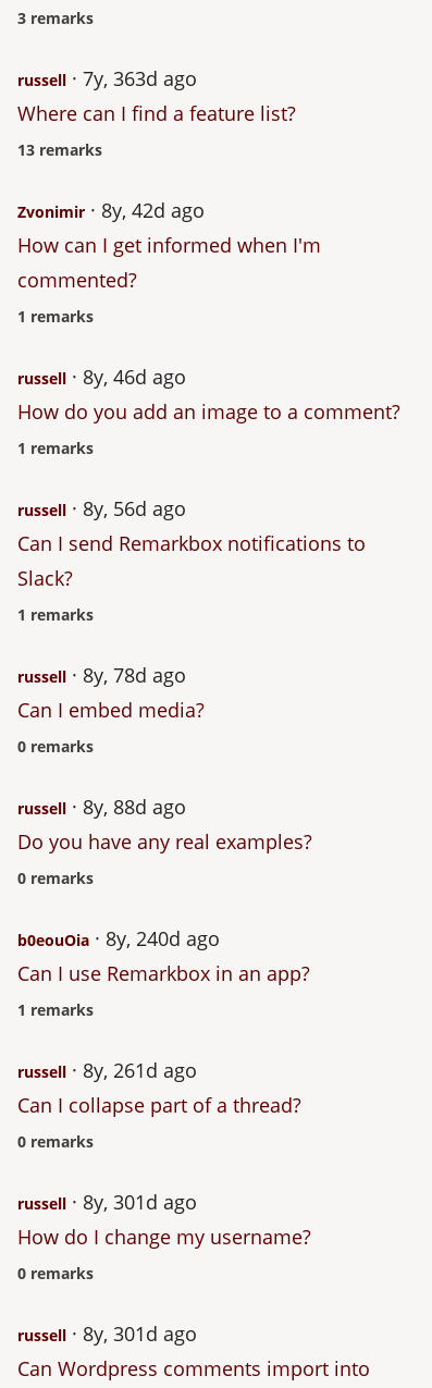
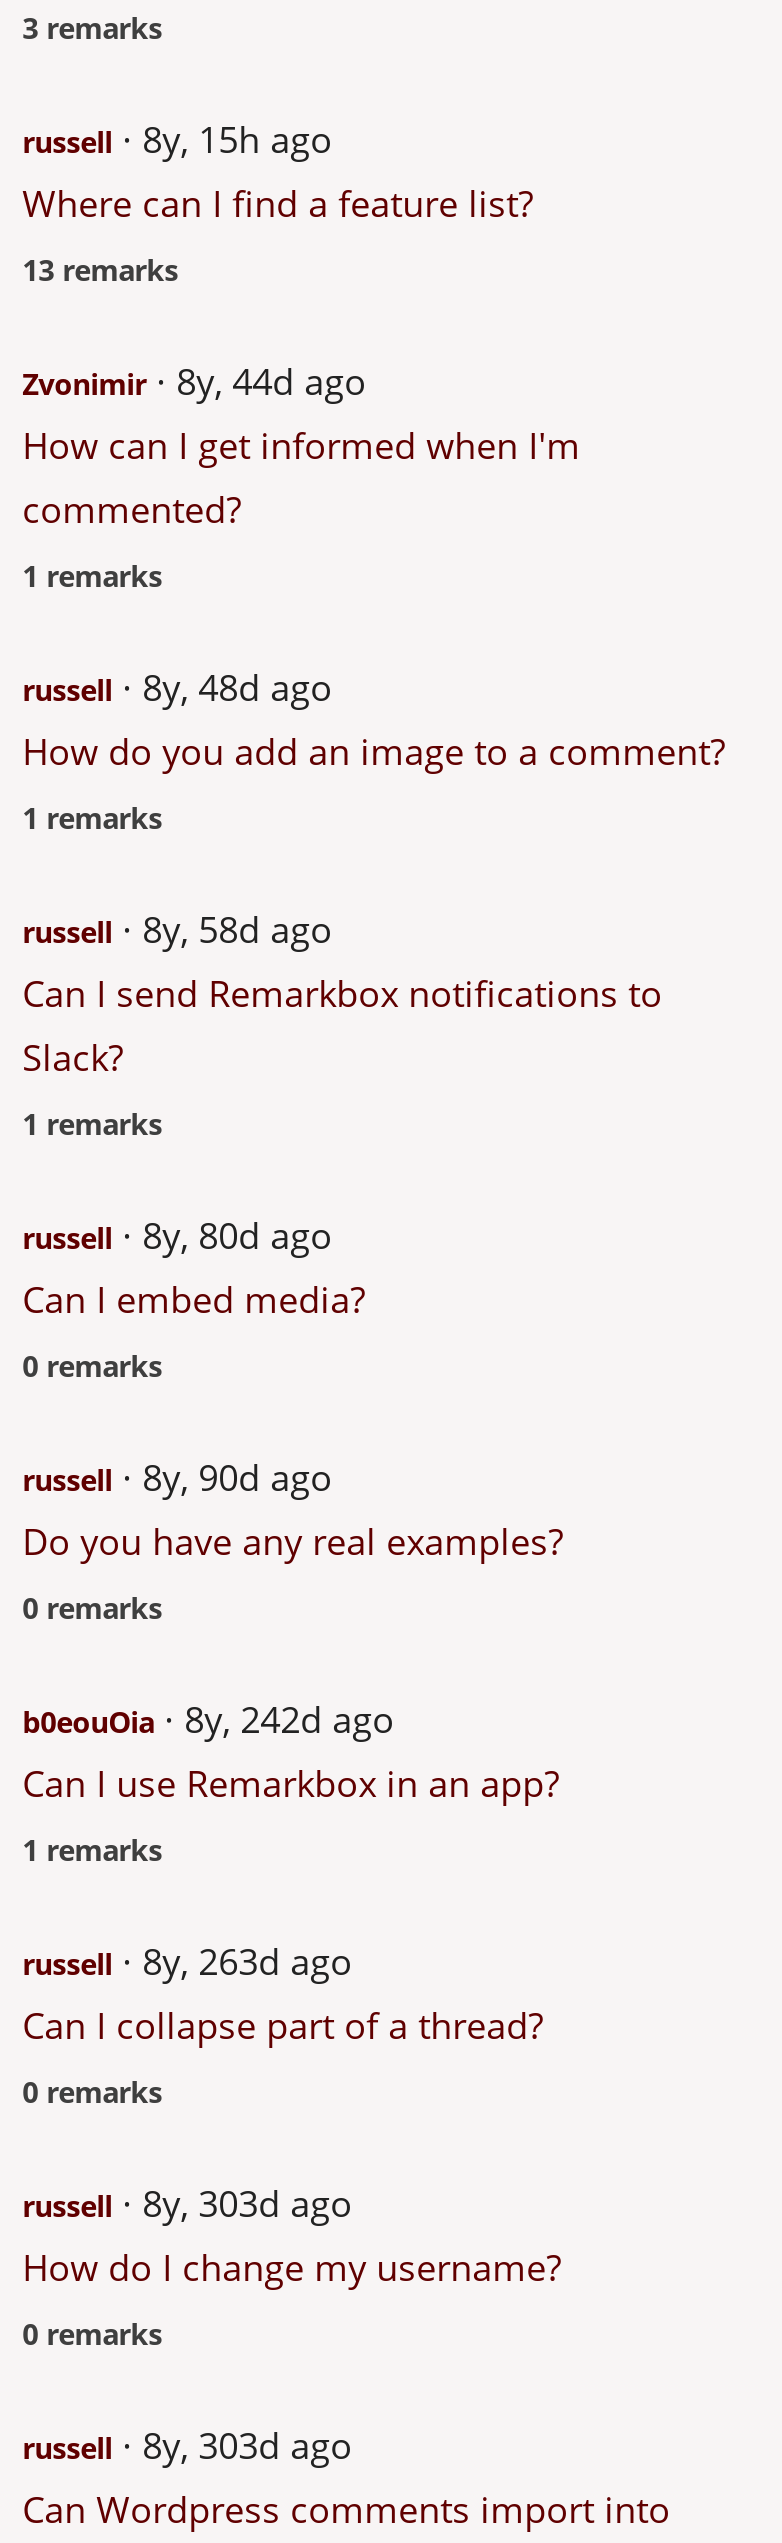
- russell 7y, 363d ago
+ russell 8y, 15h ago

- Zvonimir 8y, 42d ago
+ Zvonimir 8y, 44d ago

- russell 8y, 46d ago
+ russell 8y, 48d ago

- russell 8y, 56d ago
+ russell 8y, 58d ago

- russell 8y, 78d ago
+ russell 8y, 80d ago

- russell 8y, 88d ago
+ russell 8y, 90d ago

- b0eouOia 8y, 240d ago
+ b0eouOia 8y, 242d ago

- russell 8y, 261d ago
+ russell 8y, 263d ago

- russell 8y, 301d ago
+ russell 8y, 303d ago

- russell 8y, 301d ago
+ russell 8y, 303d ago
